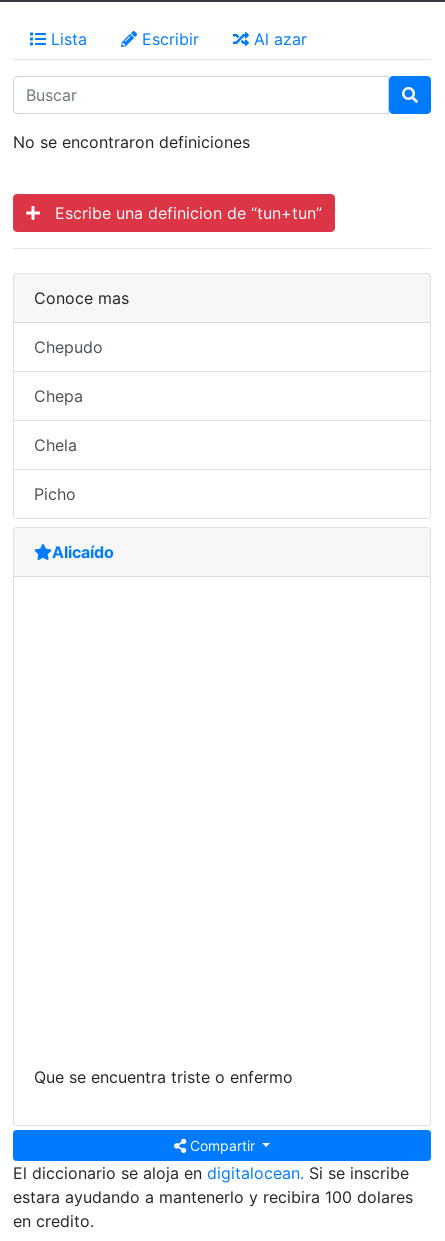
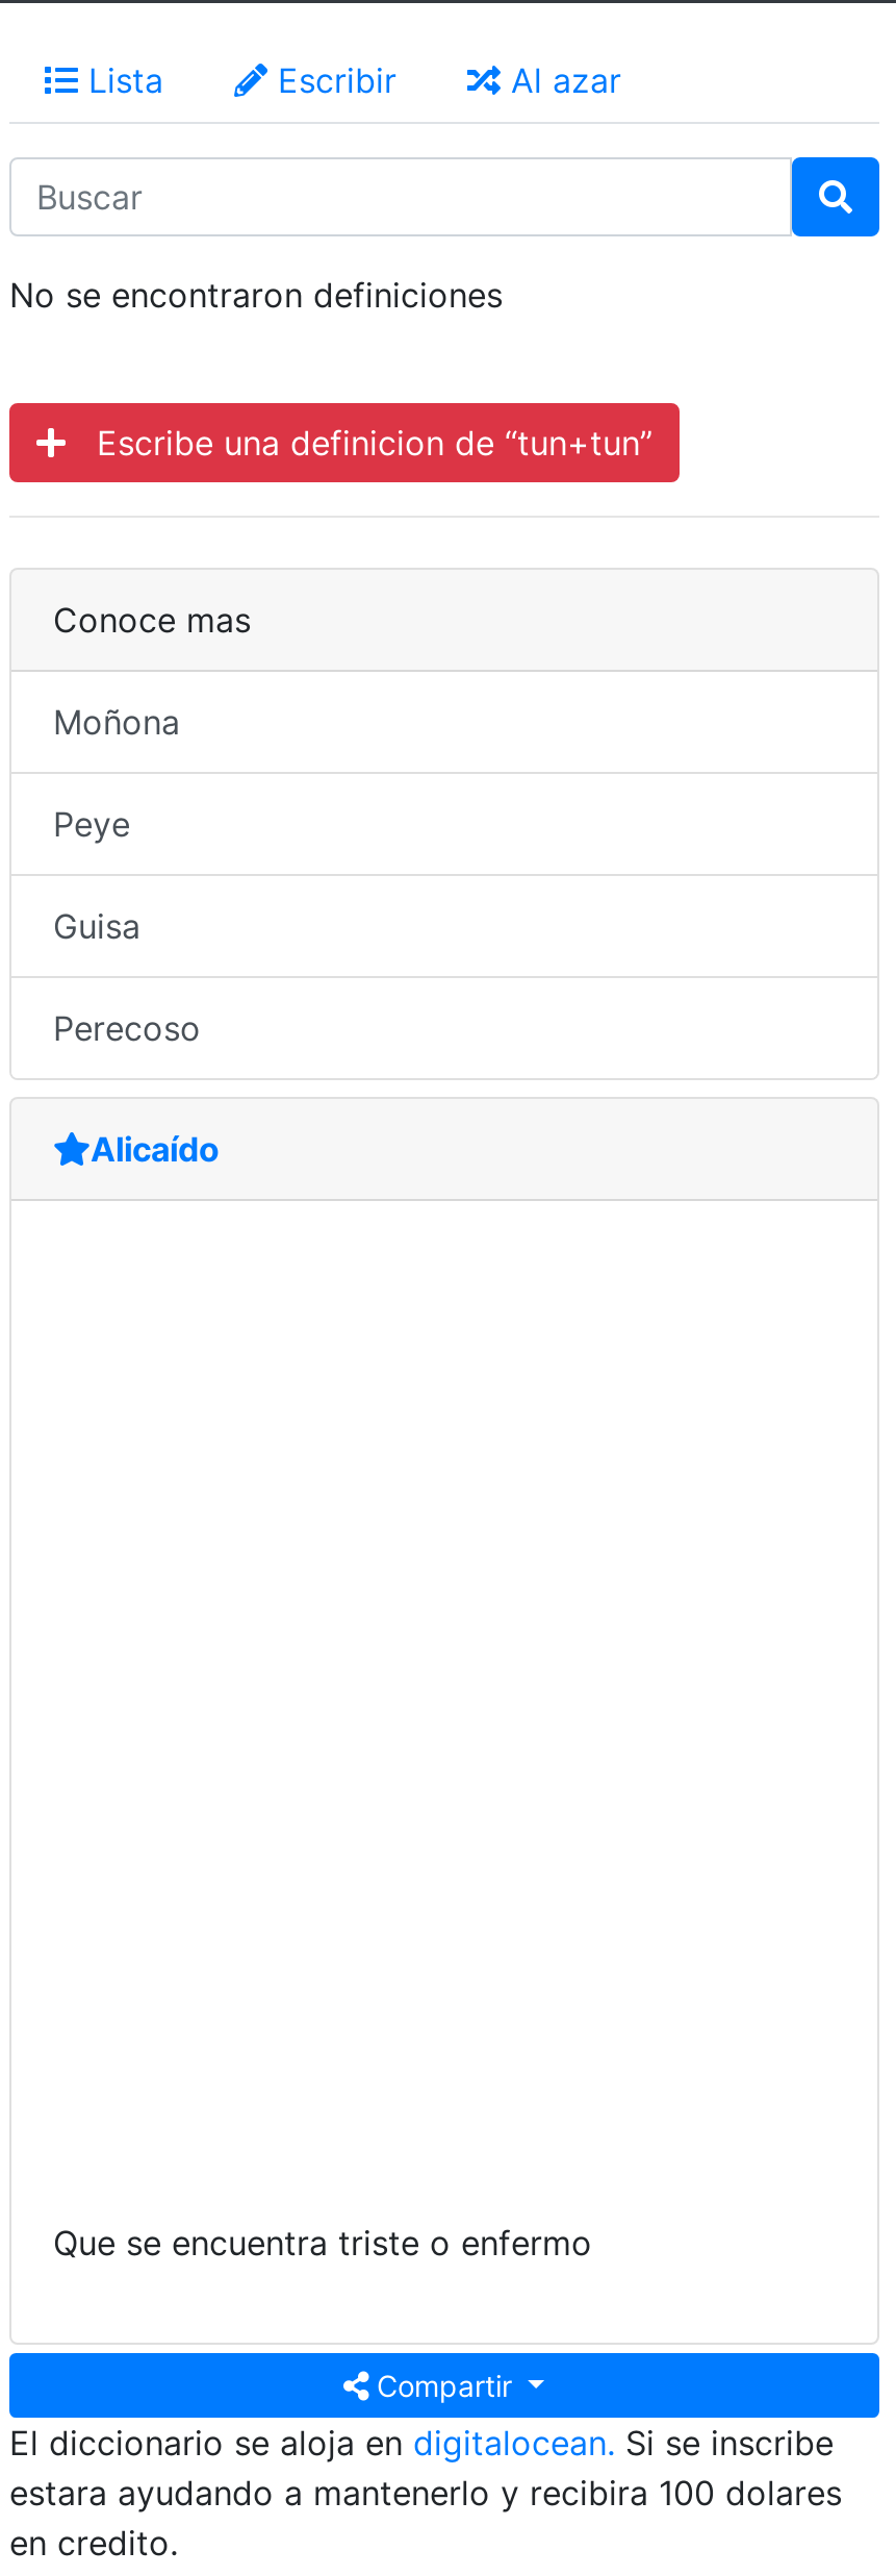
- Chepudo
+ Moñona

- Chepa
+ Peye

- Chela
+ Guisa

- Picho
+ Perecoso
